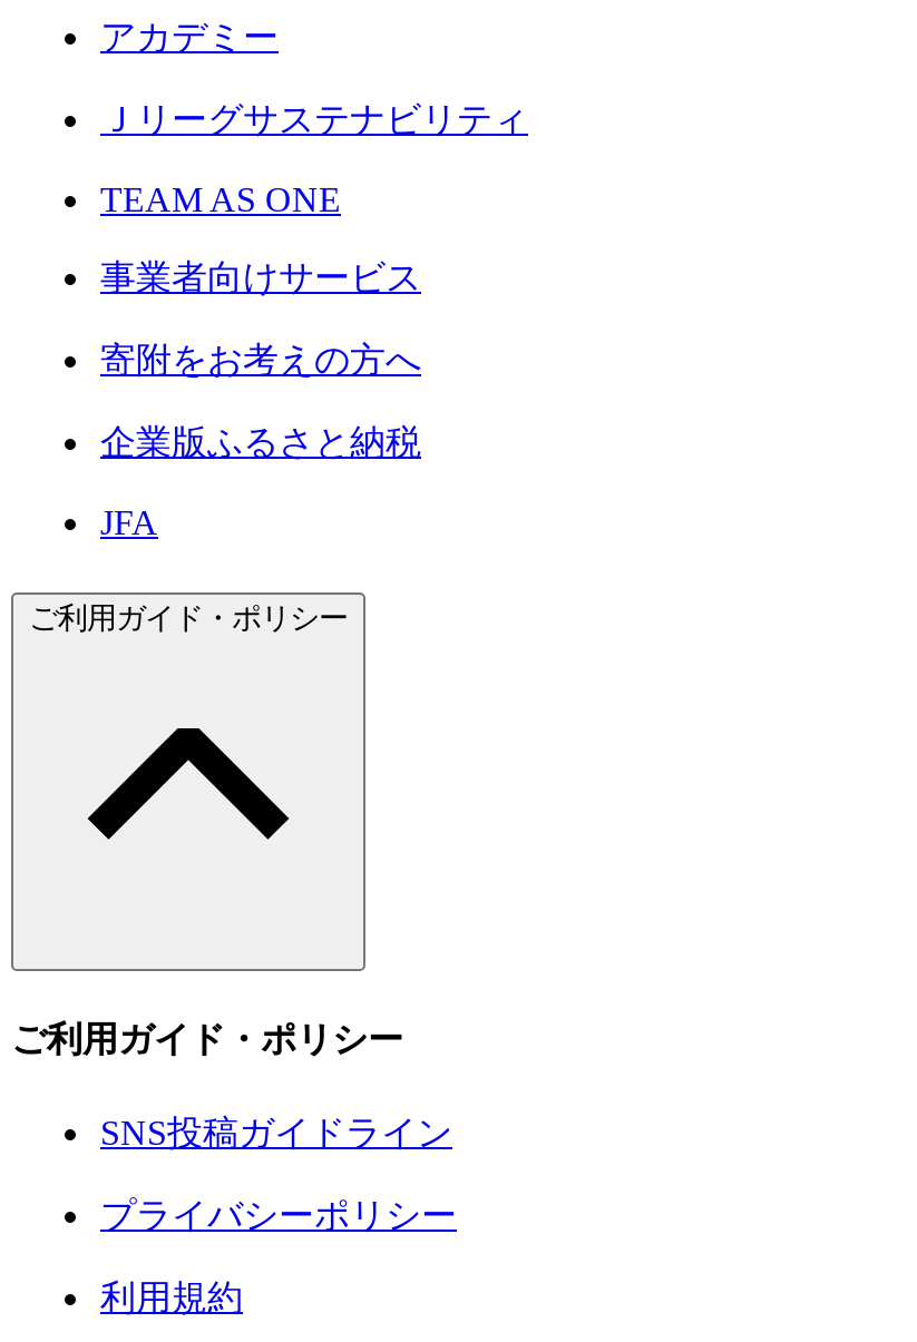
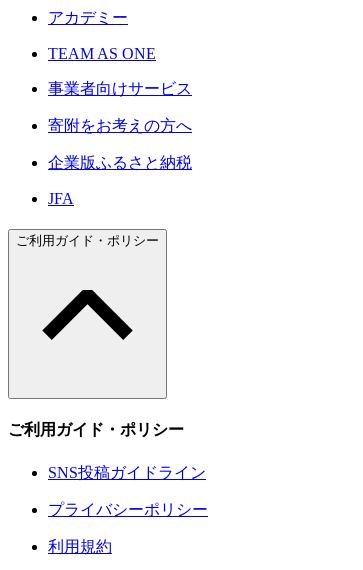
- Ｊリーグサステナビリティ
